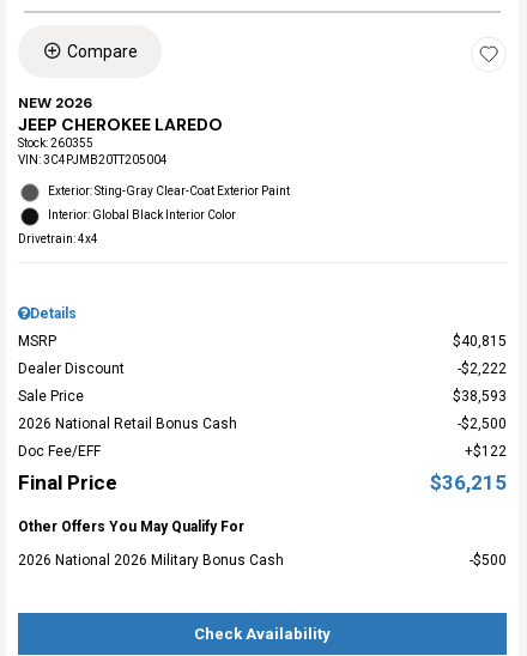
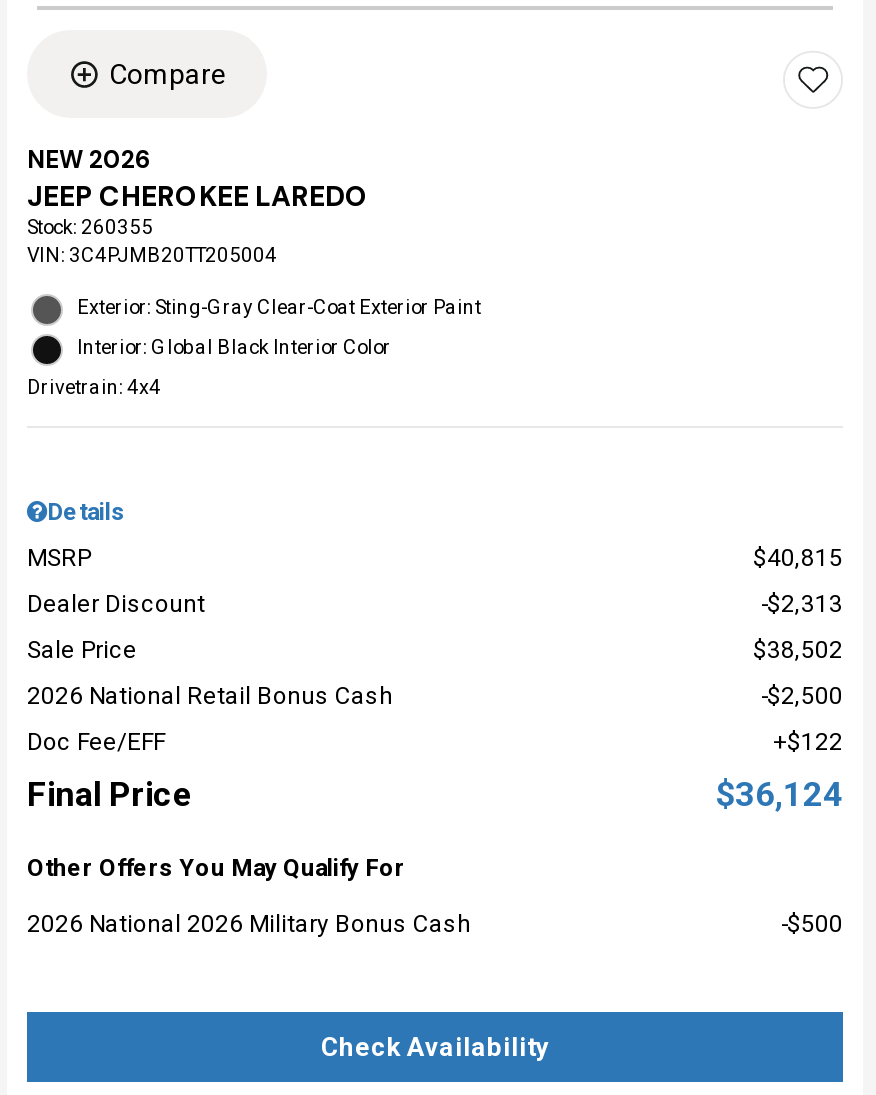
- $2,222
+ $2,313

- $38,593
+ $38,502

- $36,215
+ $36,124
